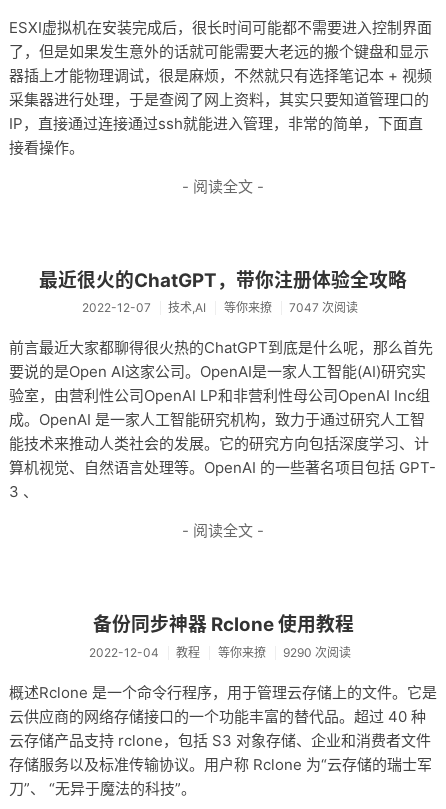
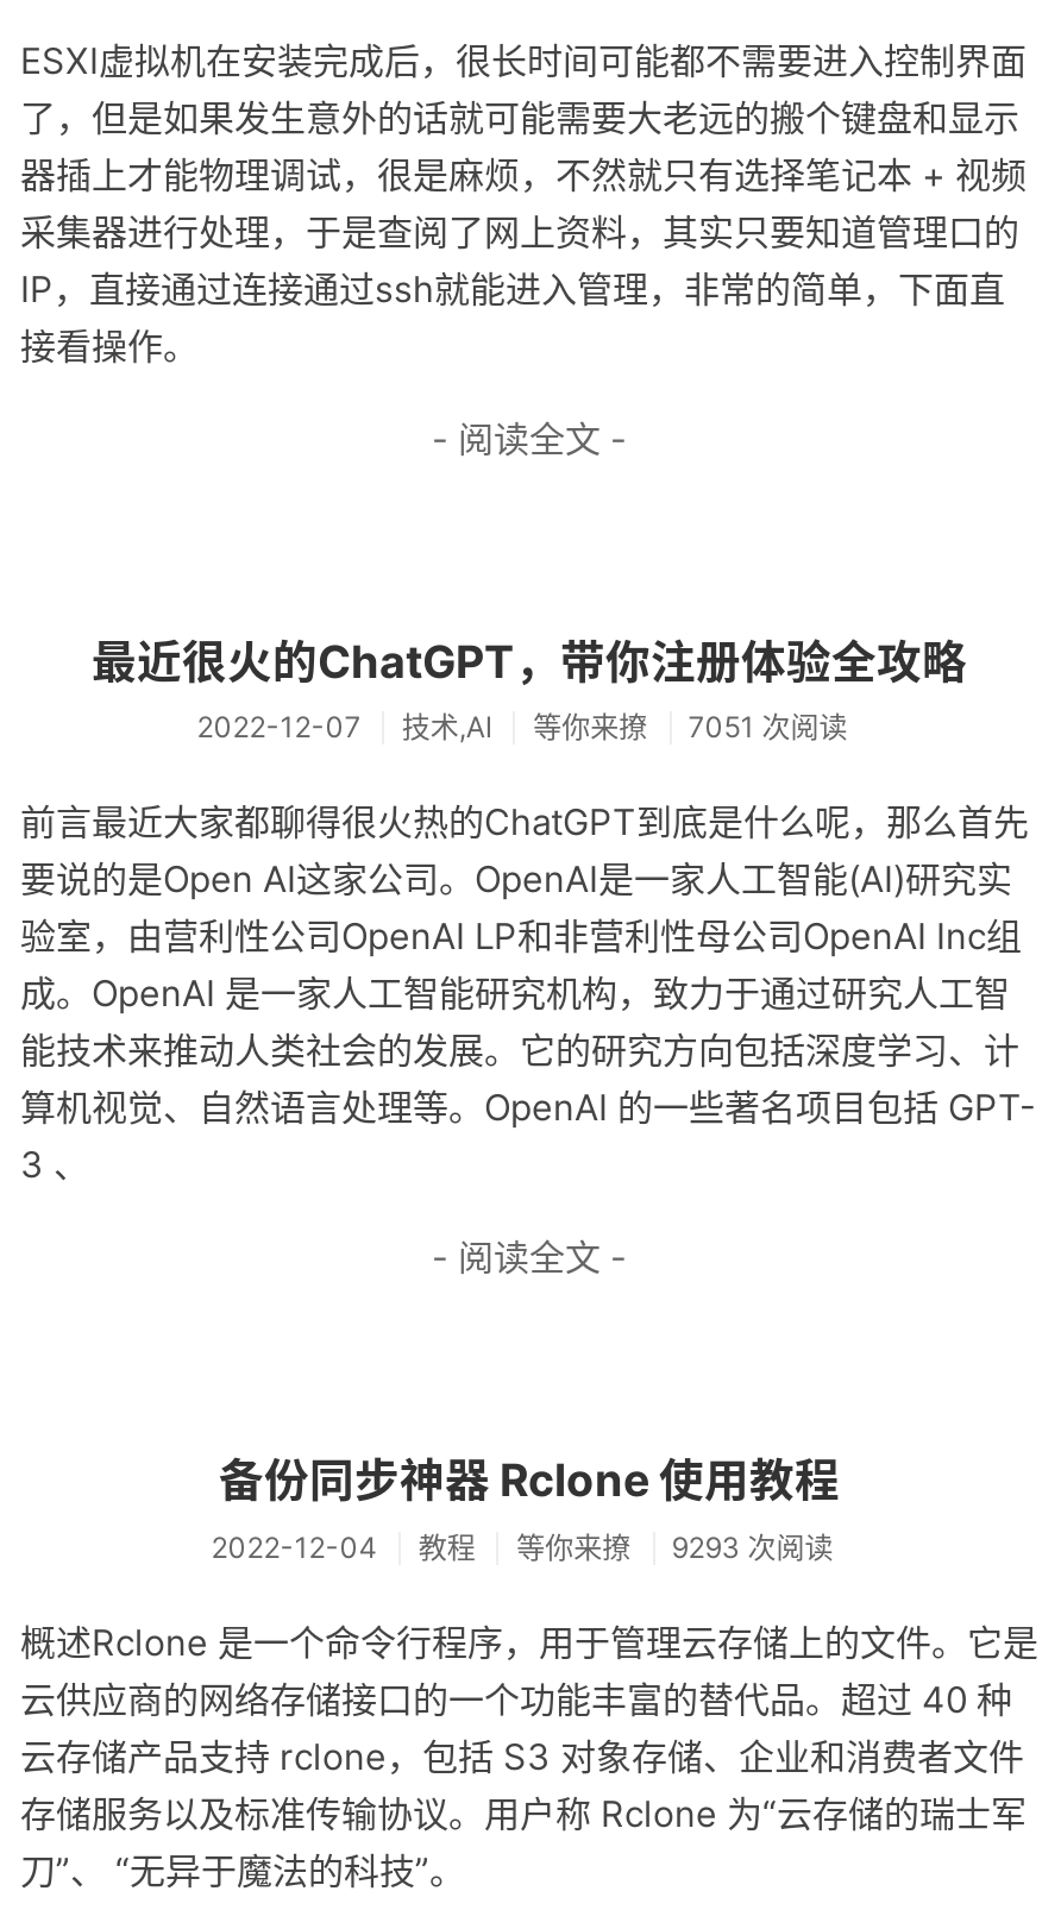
- 7047 次阅读
+ 7051 次阅读

- 9290 次阅读
+ 9293 次阅读
